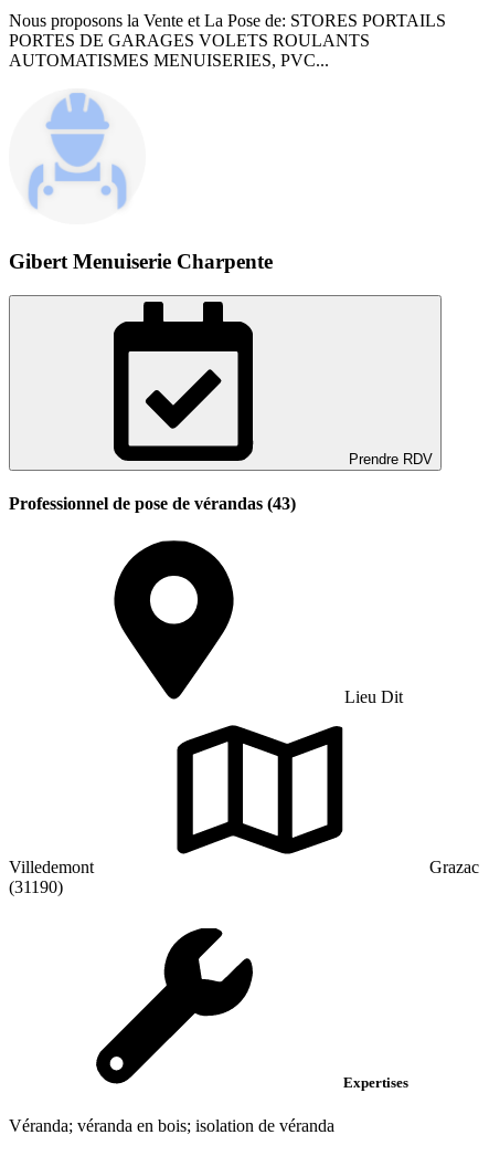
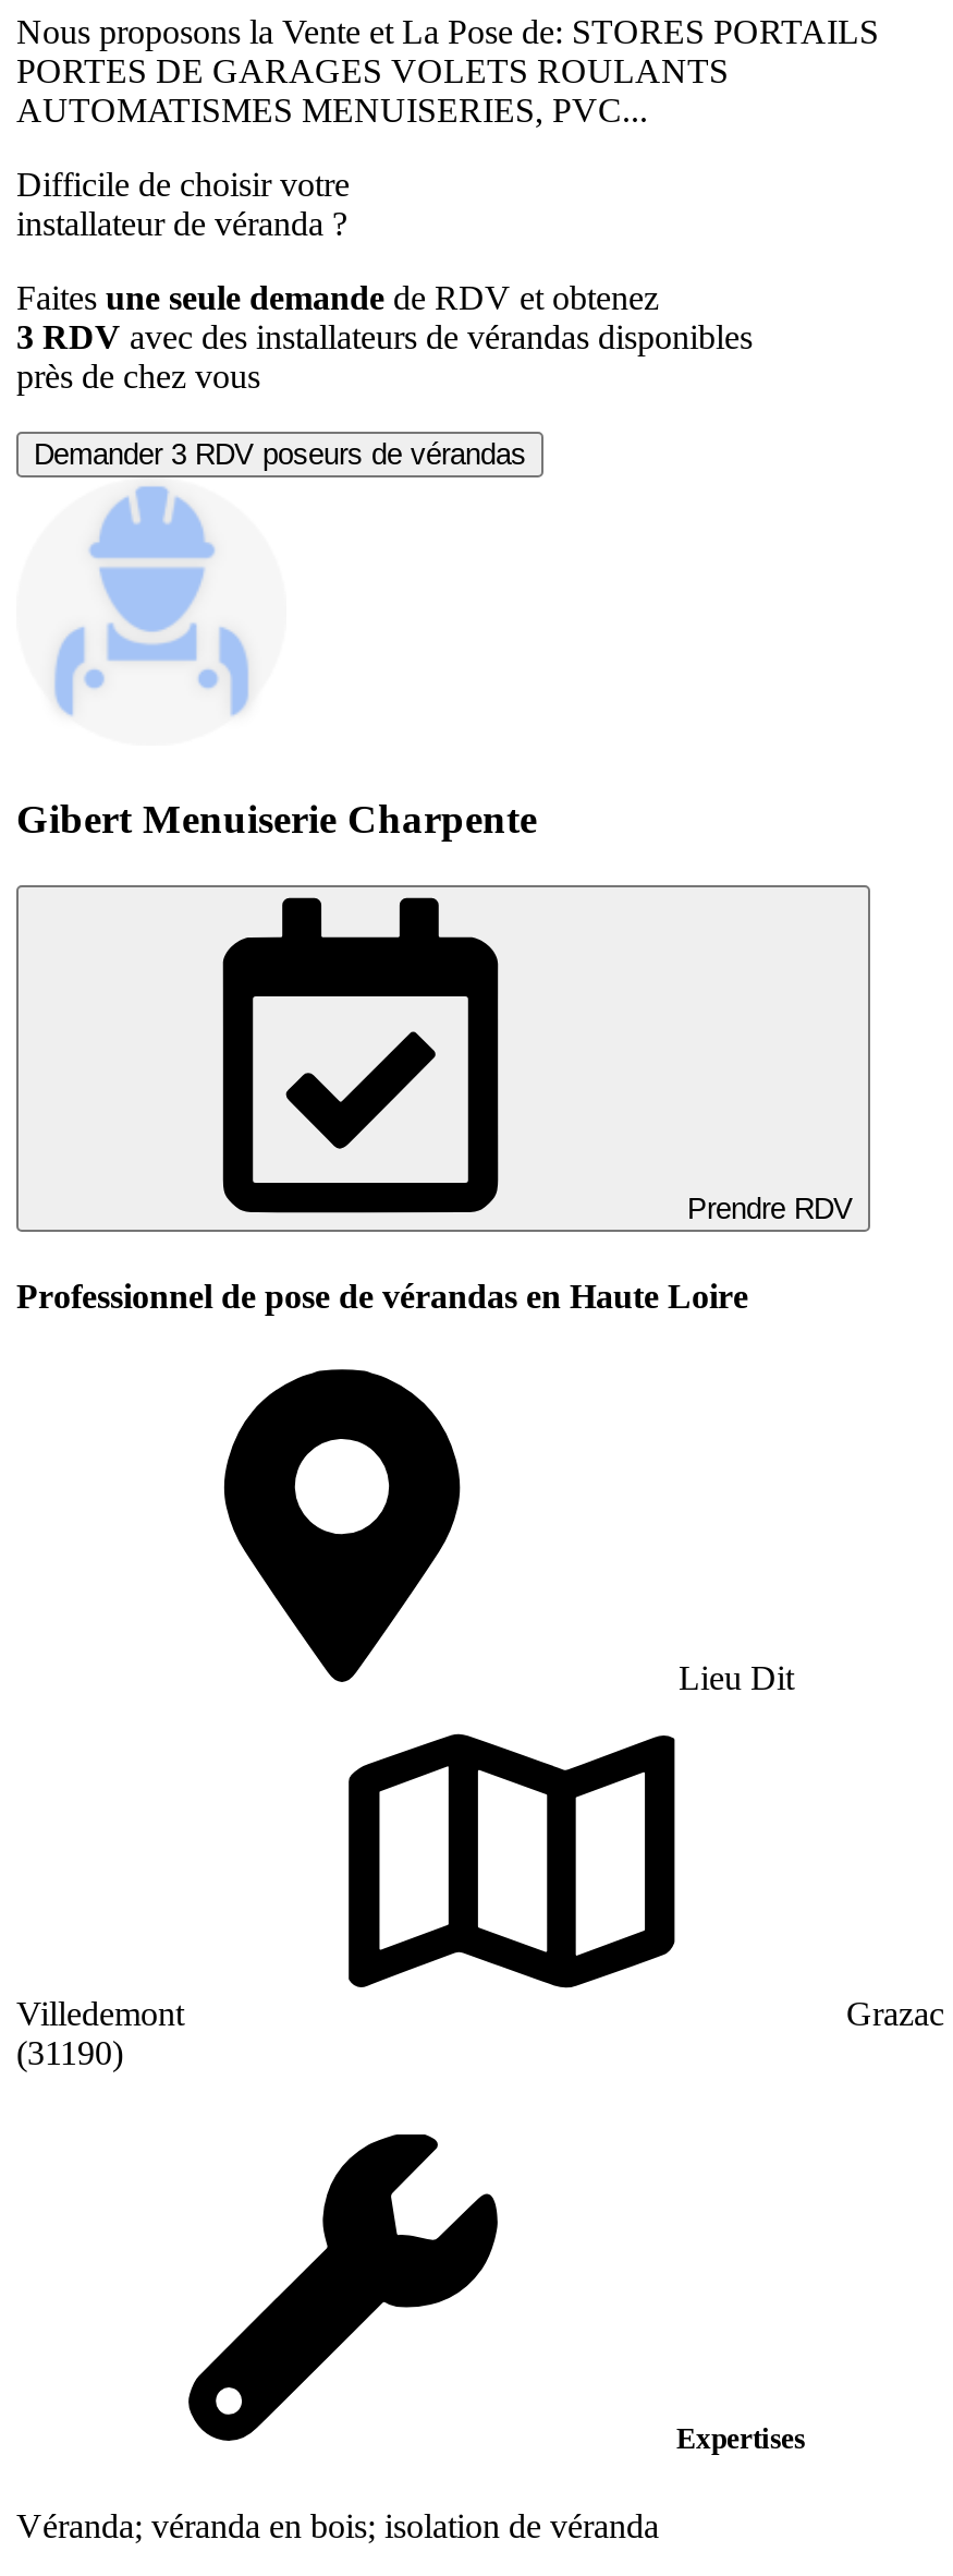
+ Difficile de choisir votre
+ installateur de véranda?
+ Faites une seule demande de RDV et obtenez
+ 3 RDV avec des installateurs de vérandas disponibles
+ près de chez vous
+ Demander 3 RDV poseurs de vérandas

- Professionnel de pose de vérandas (43)
+ Professionnel de pose de vérandas en Haute Loire
